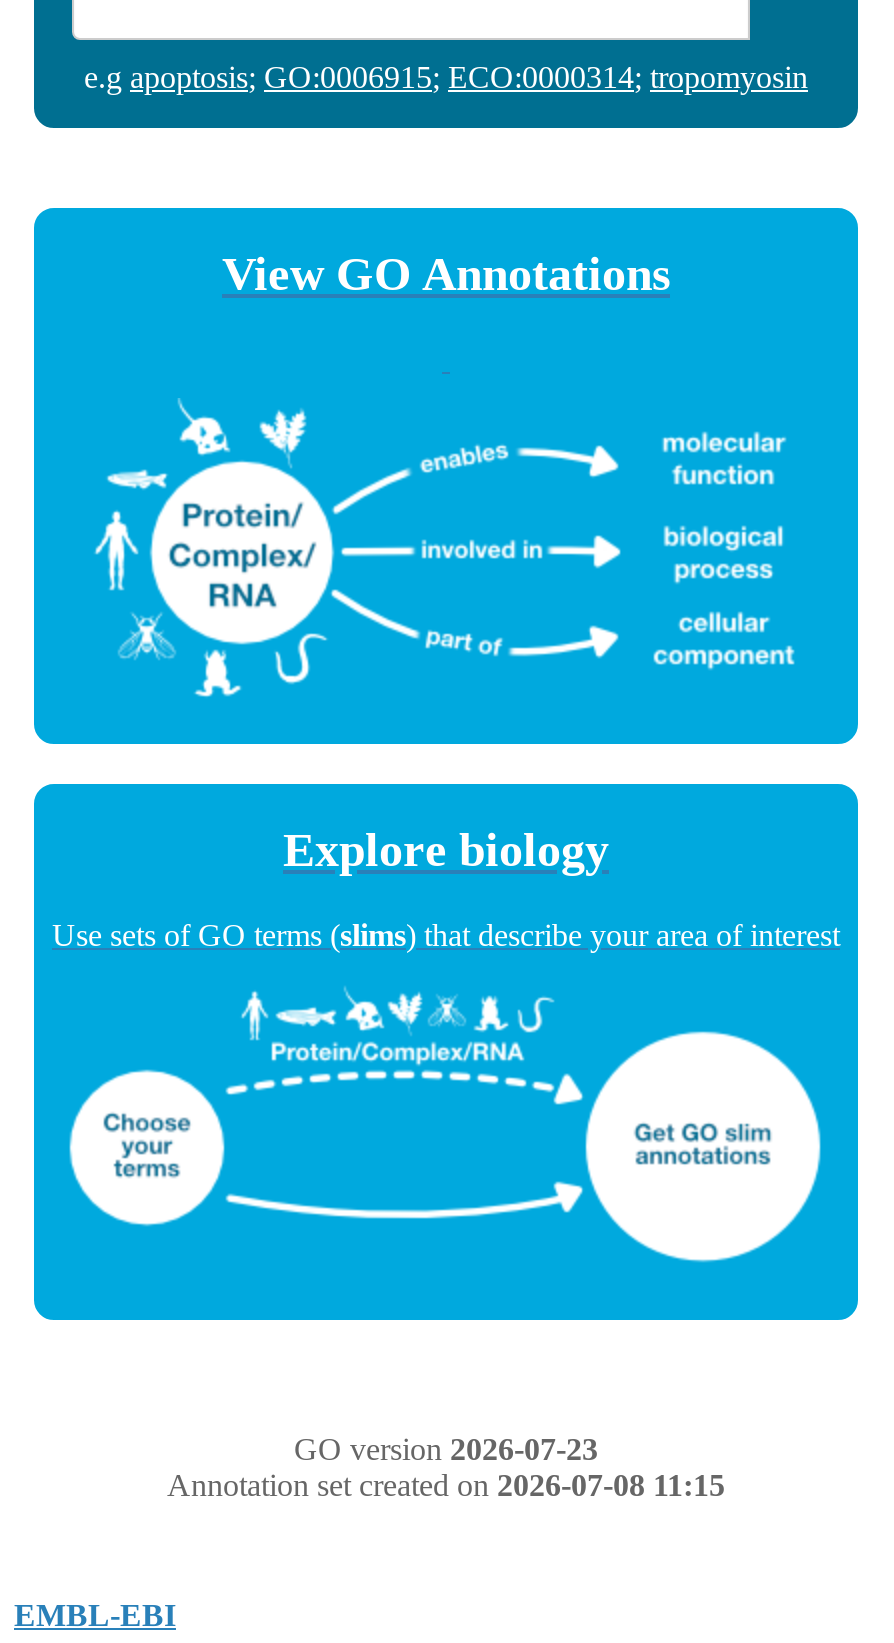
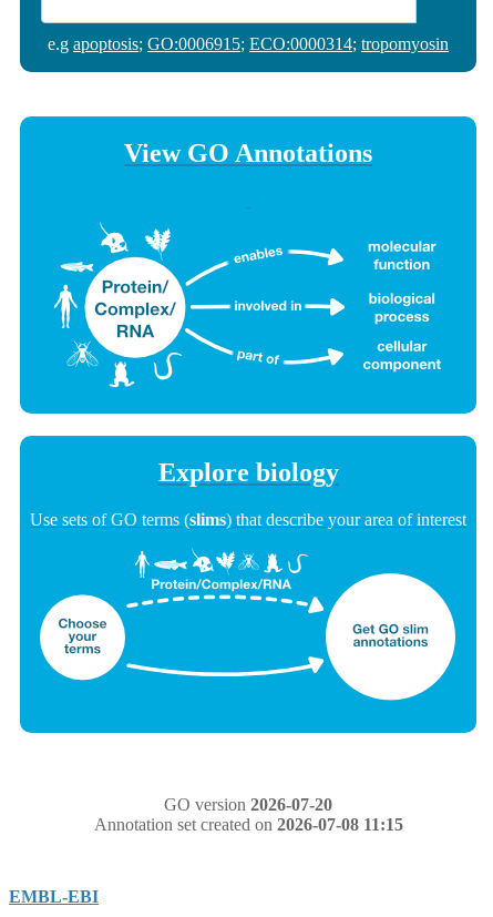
- GO version 2026-07-23
+ GO version 2026-07-20
